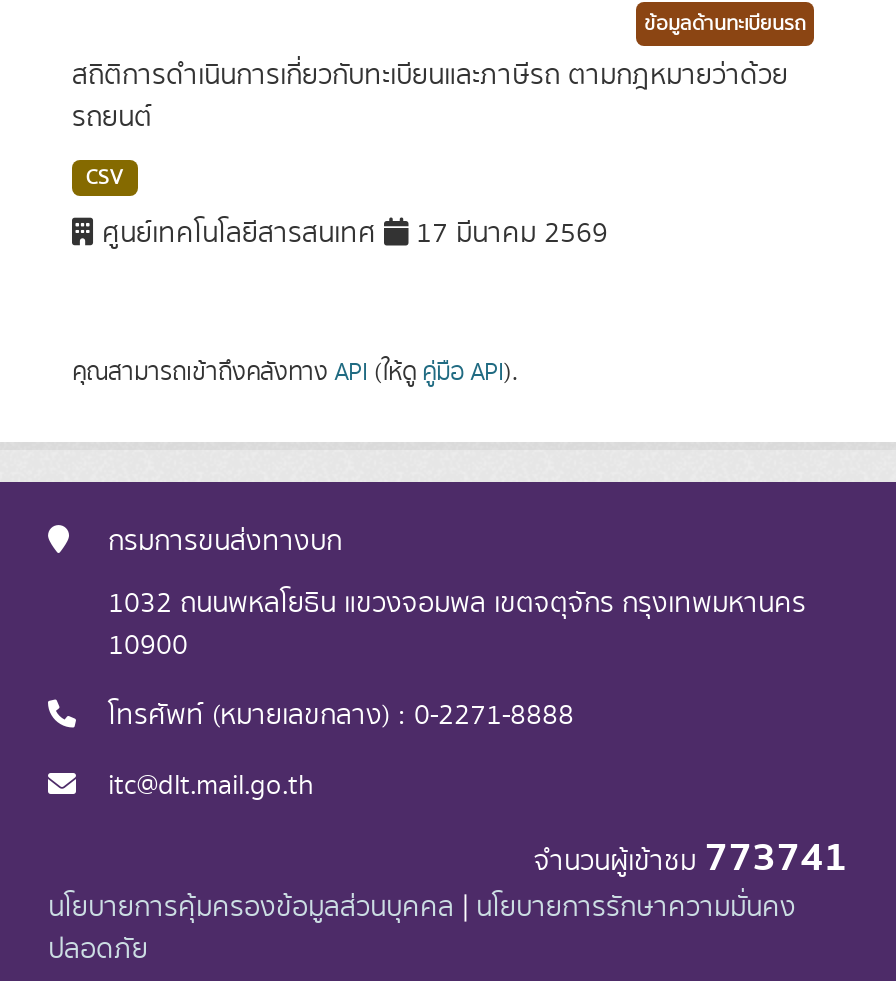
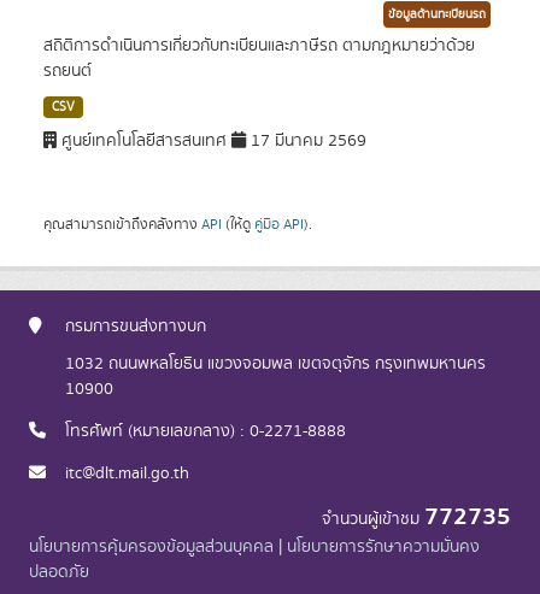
- จำนวนผู้เข้าชม773741
+ จำนวนผู้เข้าชม772735
